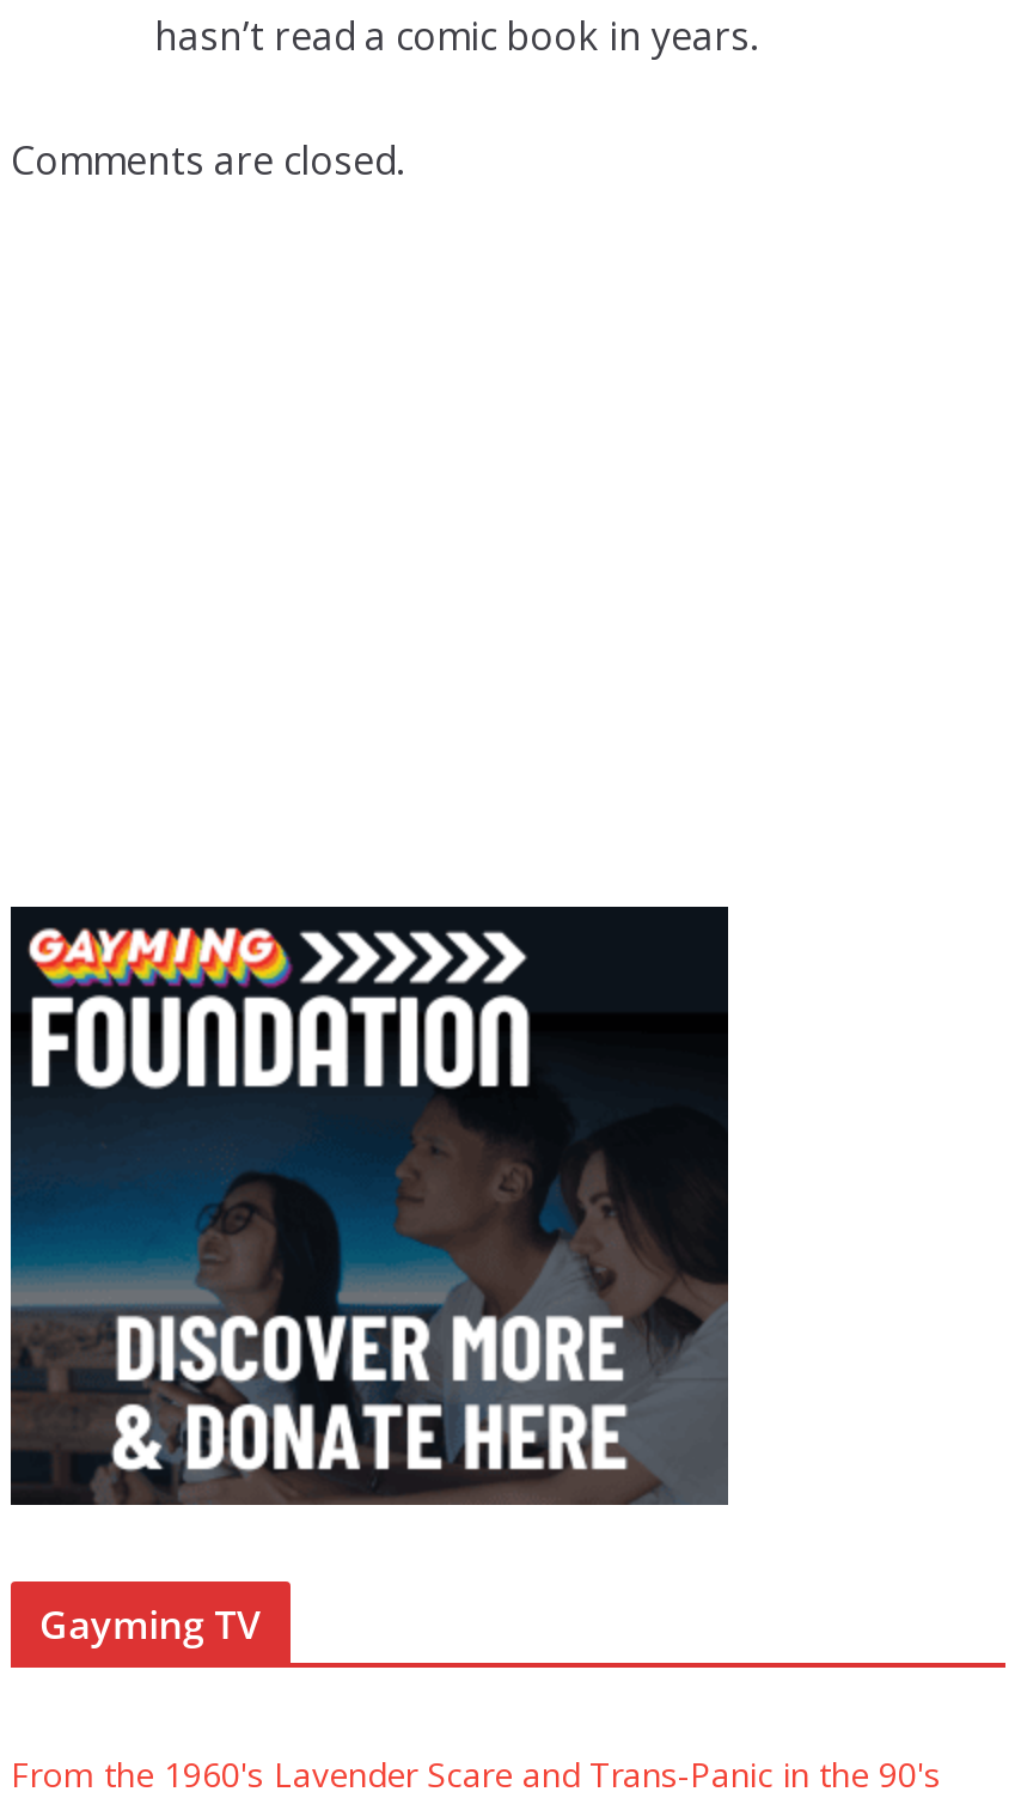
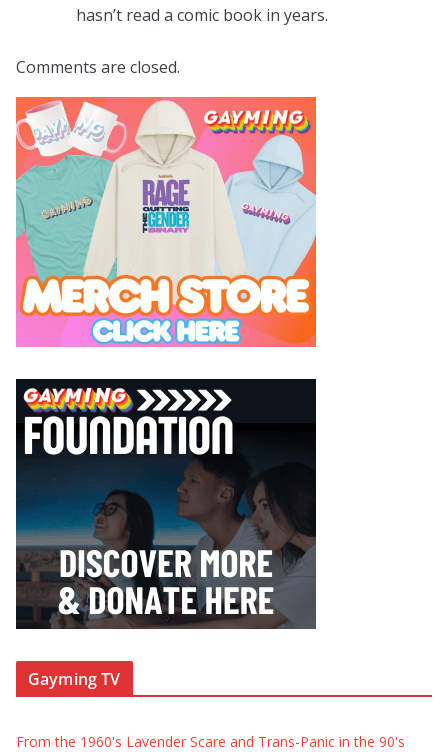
+ [image]
